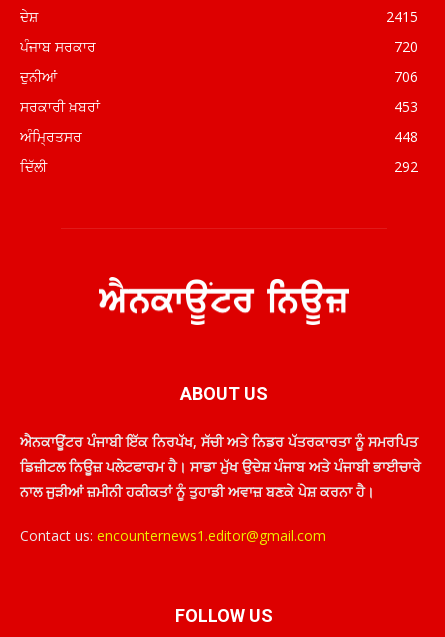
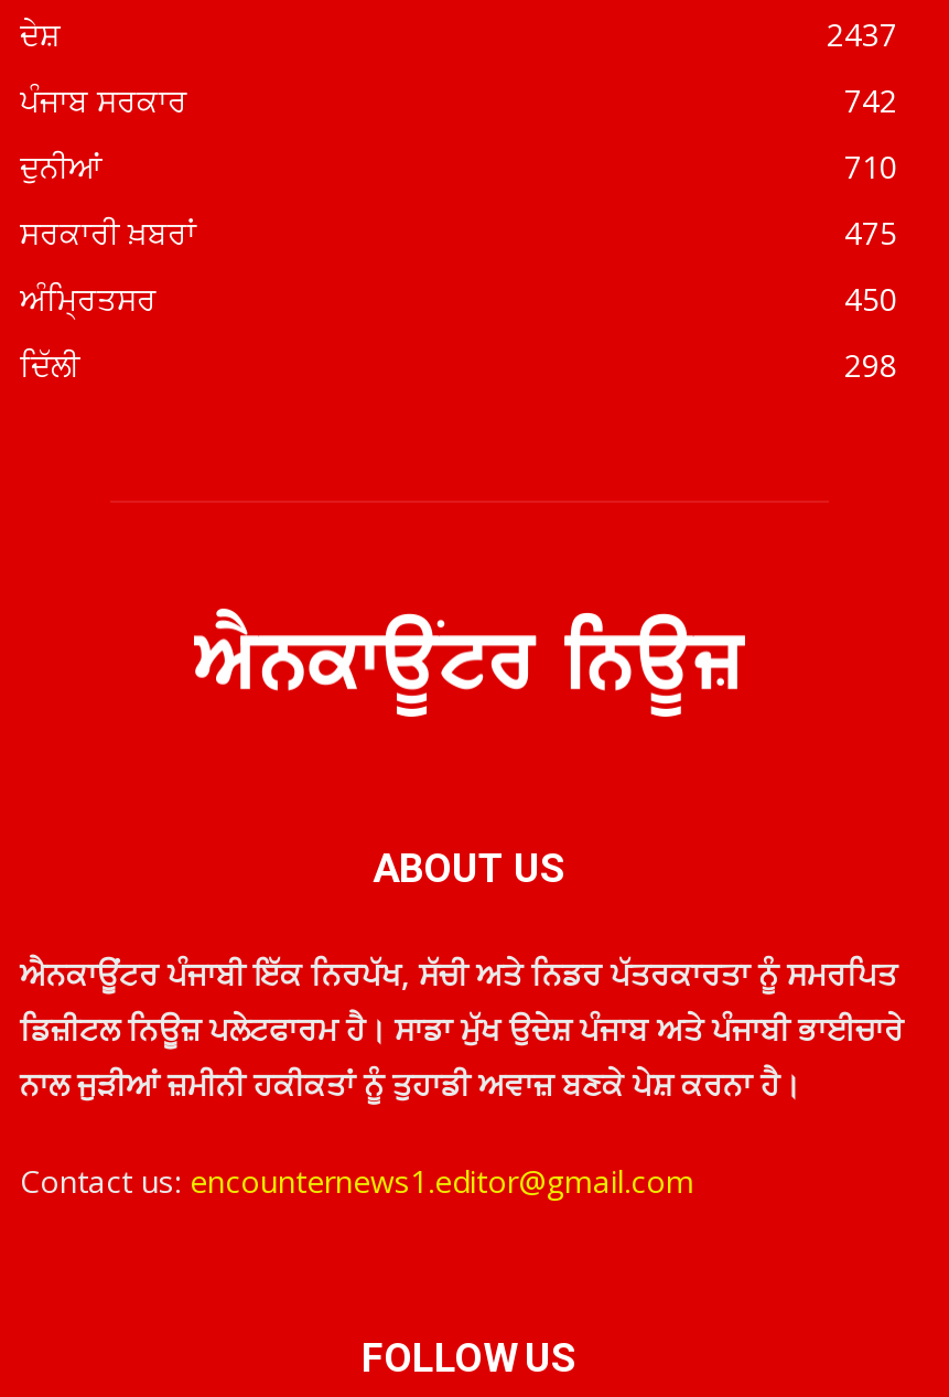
- 2415
+ 2437

- 720
+ 742

- 706
+ 710

- 453
+ 475

- 448
+ 450

- 292
+ 298
